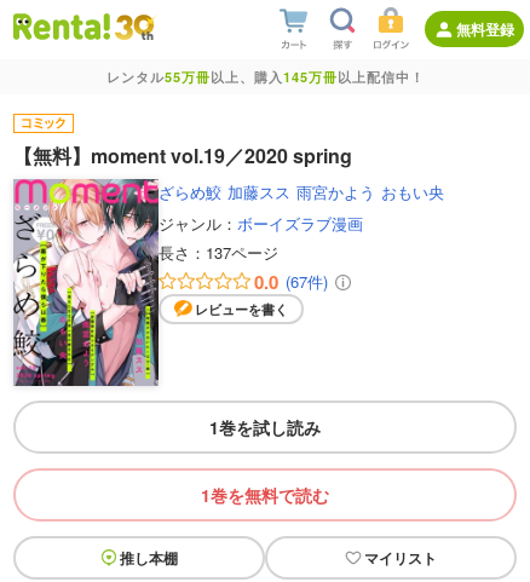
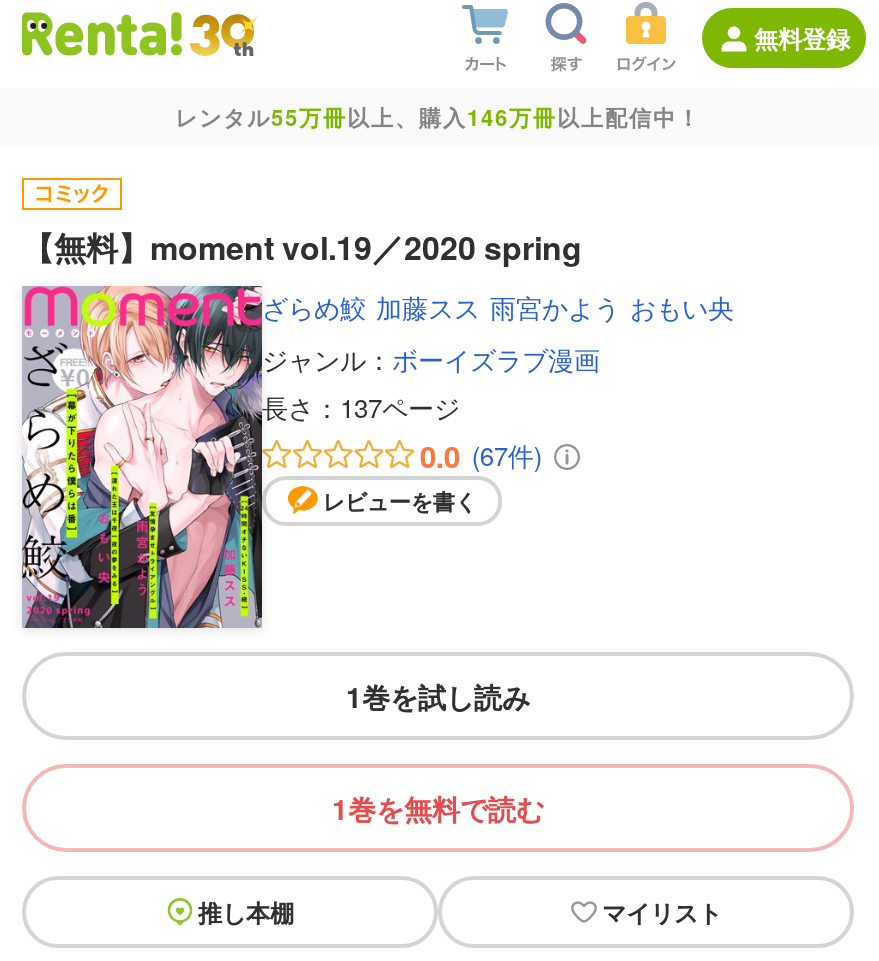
- レンタル55万冊以上、購入145万冊以上配信中！
+ レンタル55万冊以上、購入146万冊以上配信中！
